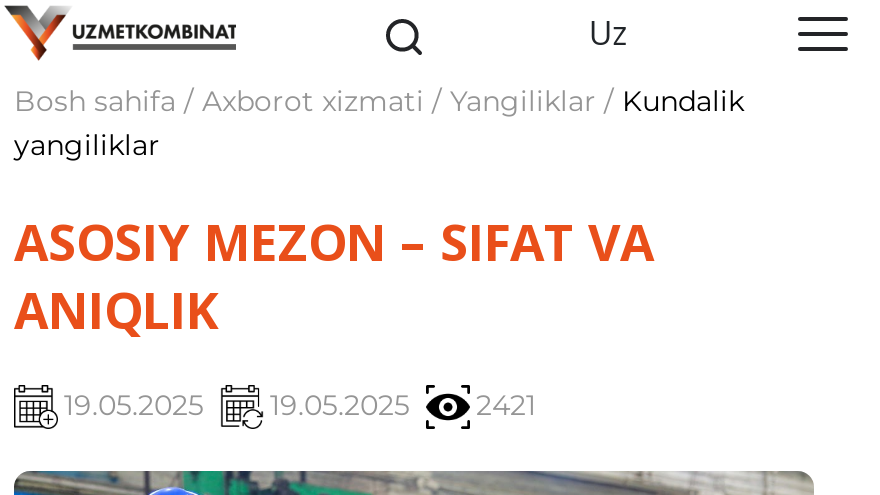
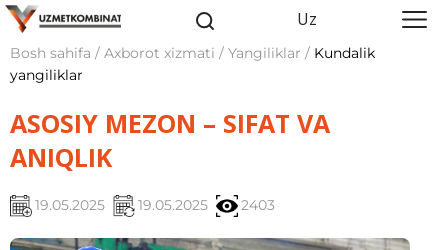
- 19.05.2025 19.05.2025 2421
+ 19.05.2025 19.05.2025 2403
